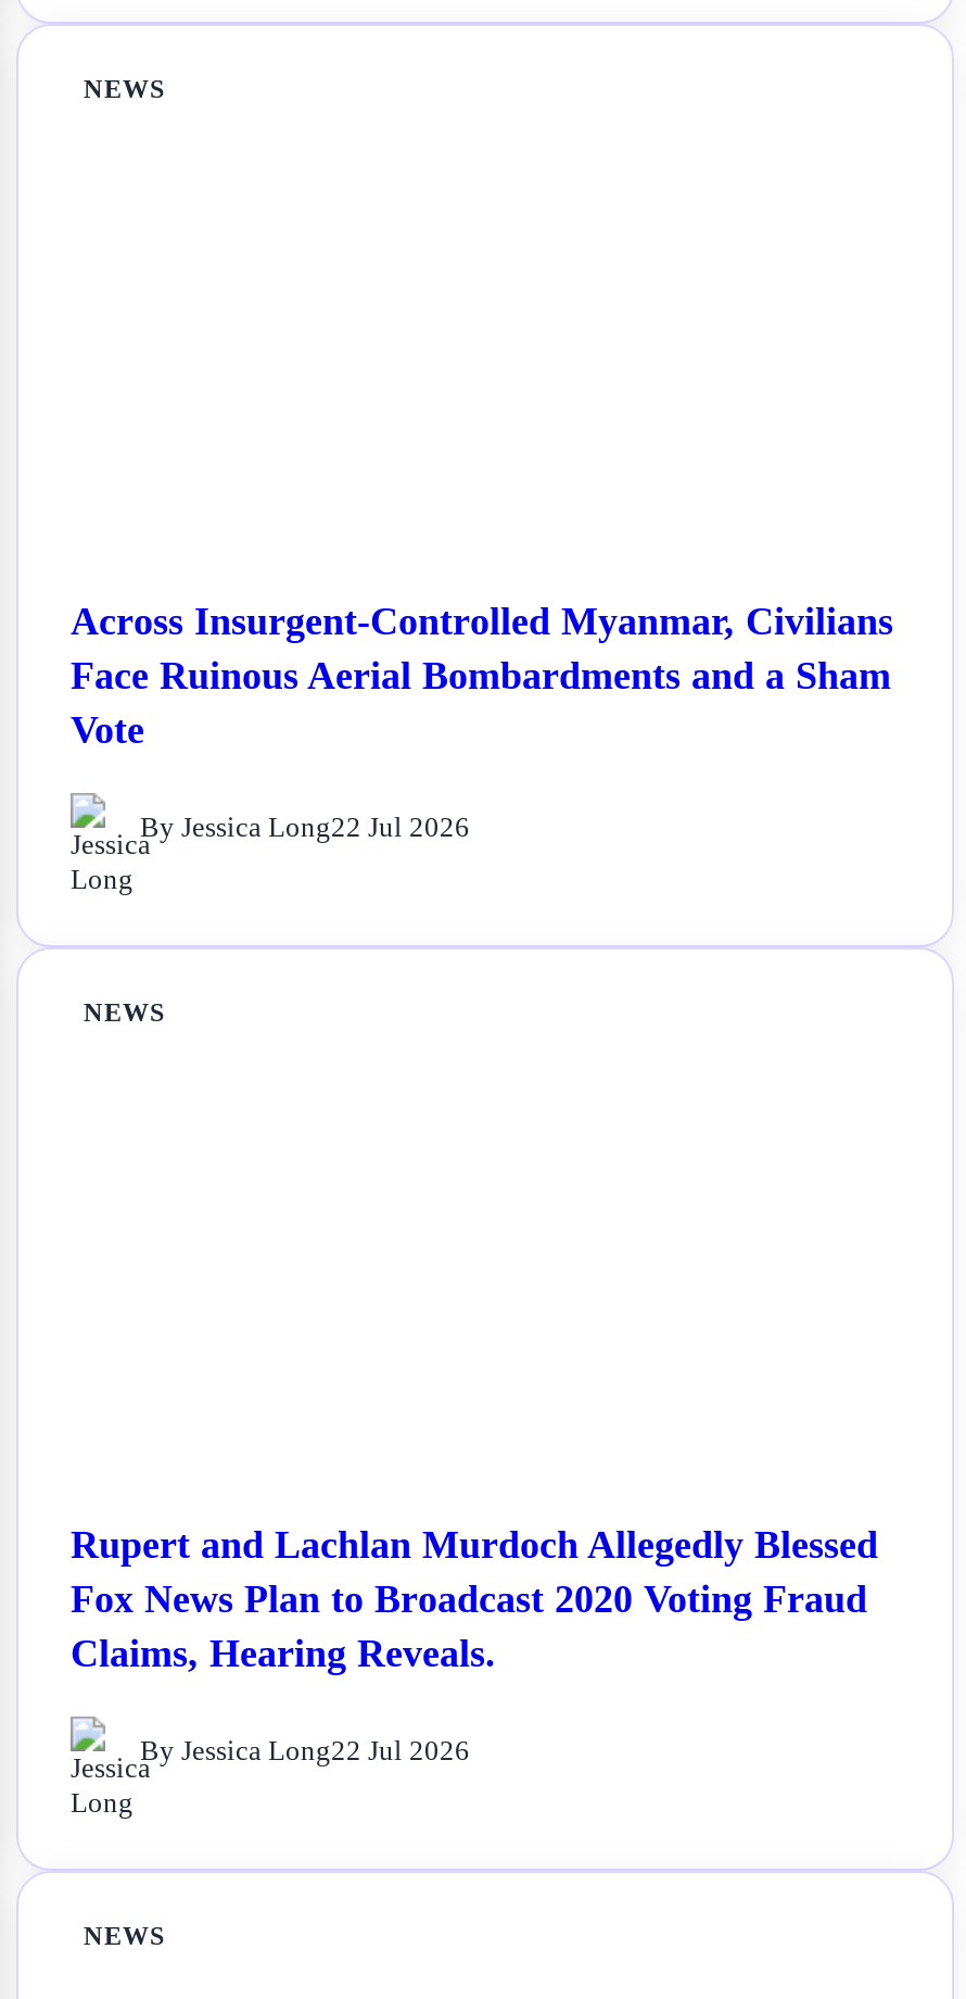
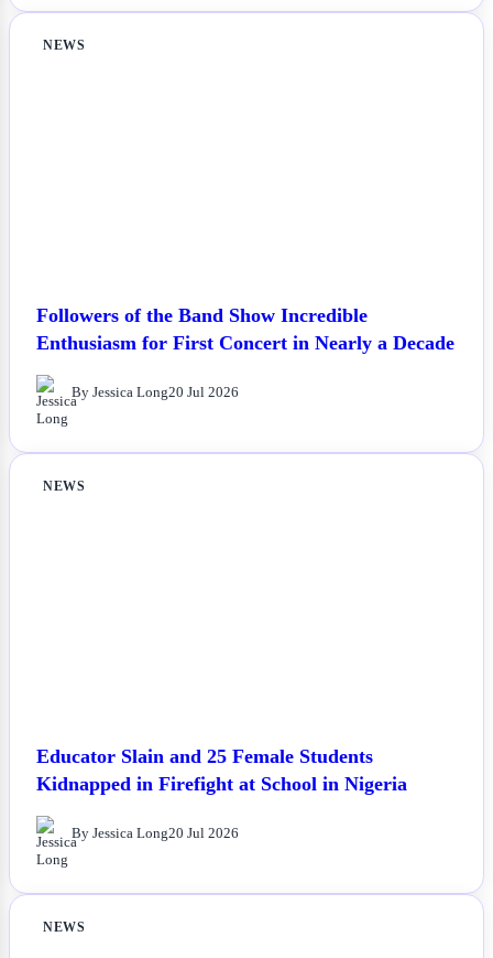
- Across Insurgent-Controlled Myanmar, Civilians
- Face Ruinous Aerial Bombardments and a Sham
- Vote
+ Followers of the Band Show Incredible
+ Enthusiasm for First Concert in Nearly a Decade

- By Jessica Long22 Jul 2026
+ By Jessica Long20 Jul 2026

- Rupert and Lachlan Murdoch Allegedly Blessed
- Fox News Plan to Broadcast 2020 Voting Fraud
- Claims, Hearing Reveals.
+ Educator Slain and 25 Female Students
+ Kidnapped in Firefight at School in Nigeria

- By Jessica Long22 Jul 2026
+ By Jessica Long20 Jul 2026
